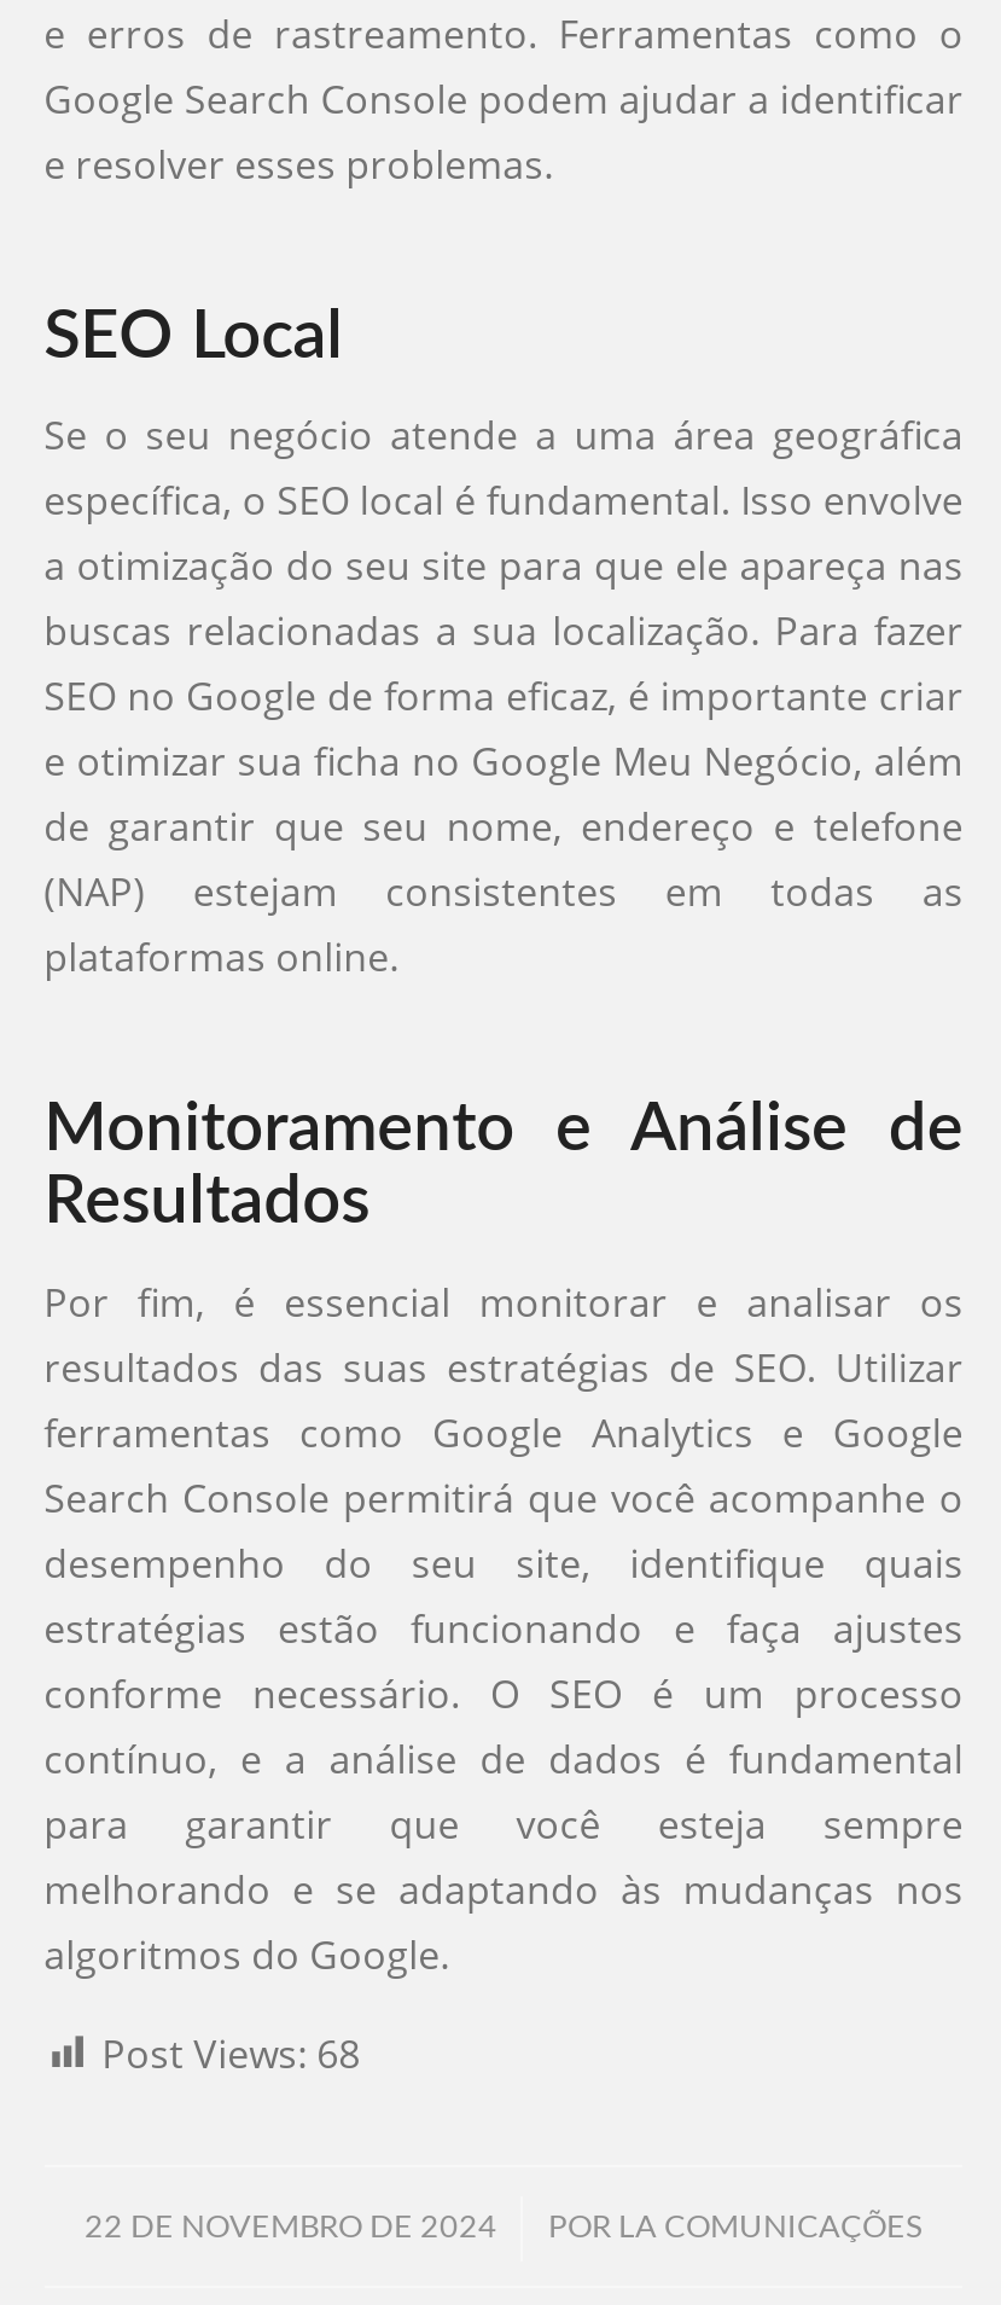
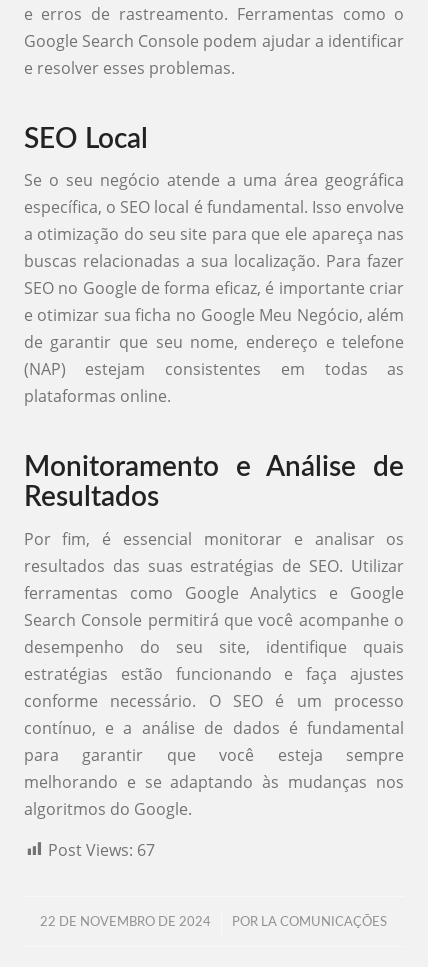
- Post Views: 68
+ Post Views: 67
